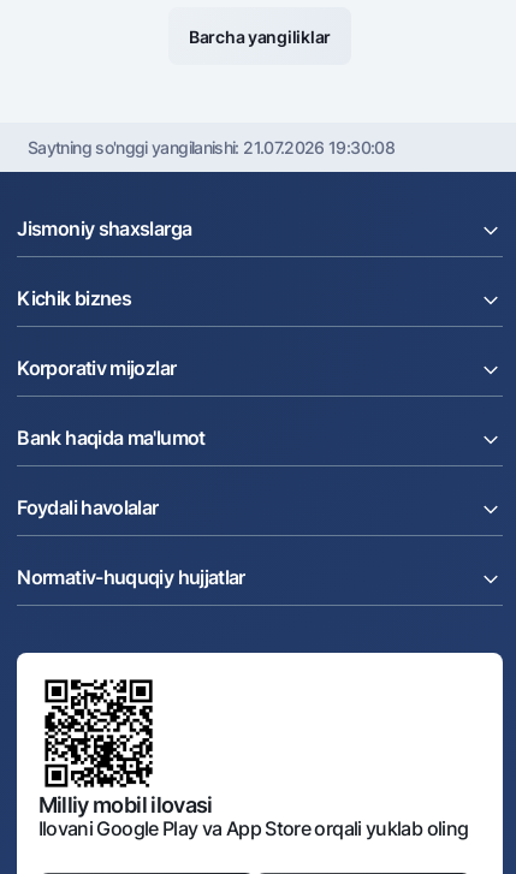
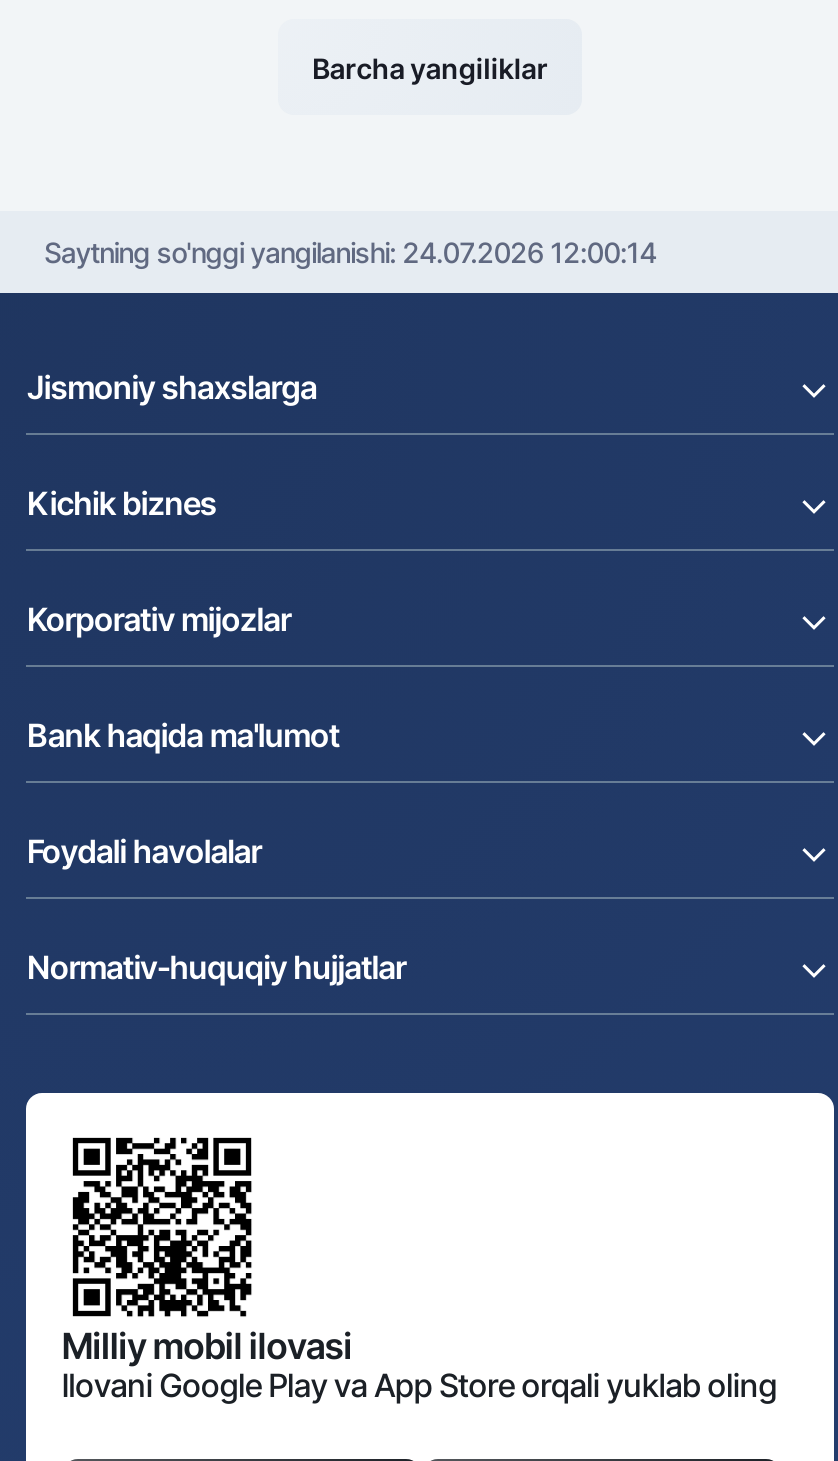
- Saytning so'nggi yangilanishi: 21.07.2026 19:30:08
+ Saytning so'nggi yangilanishi: 24.07.2026 12:00:14
